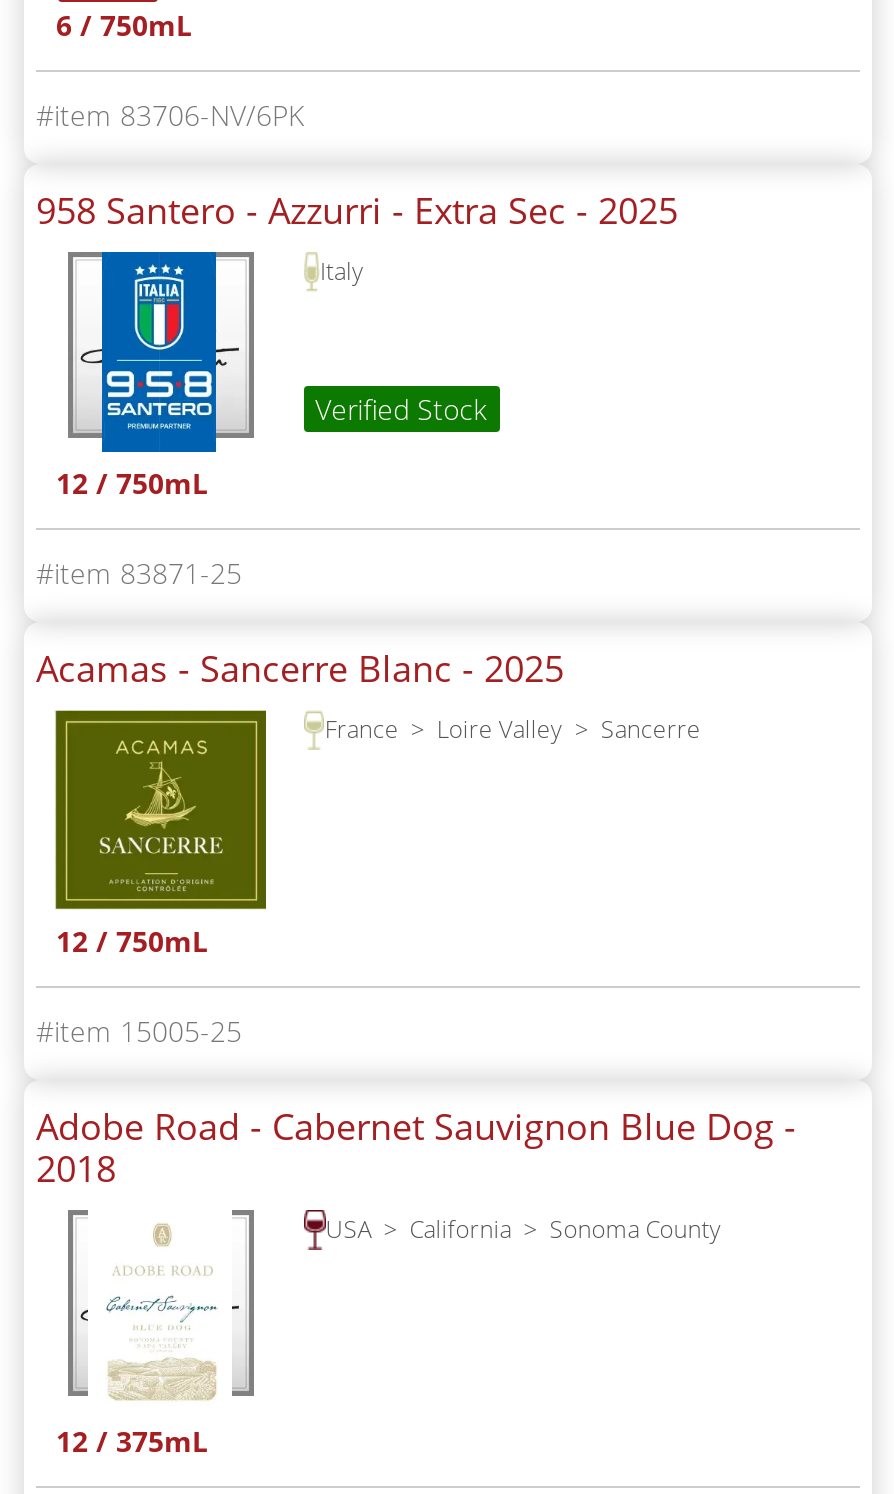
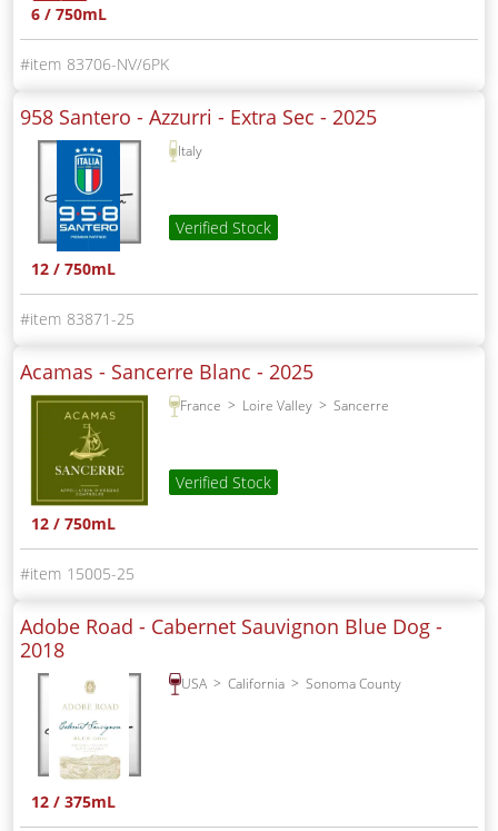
+ Verified Stock
